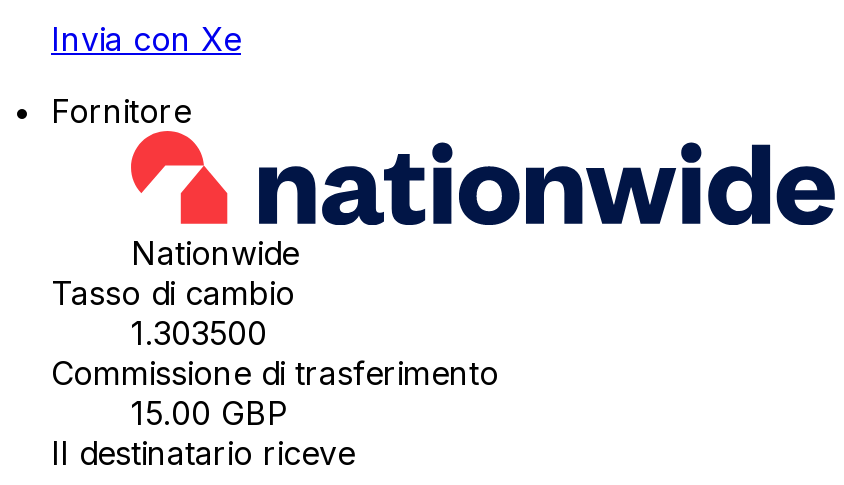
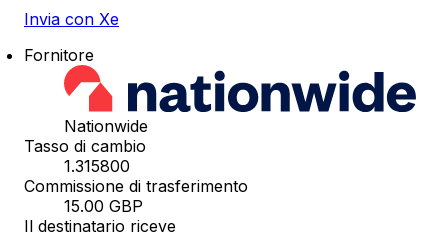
- 1.303500
+ 1.315800
